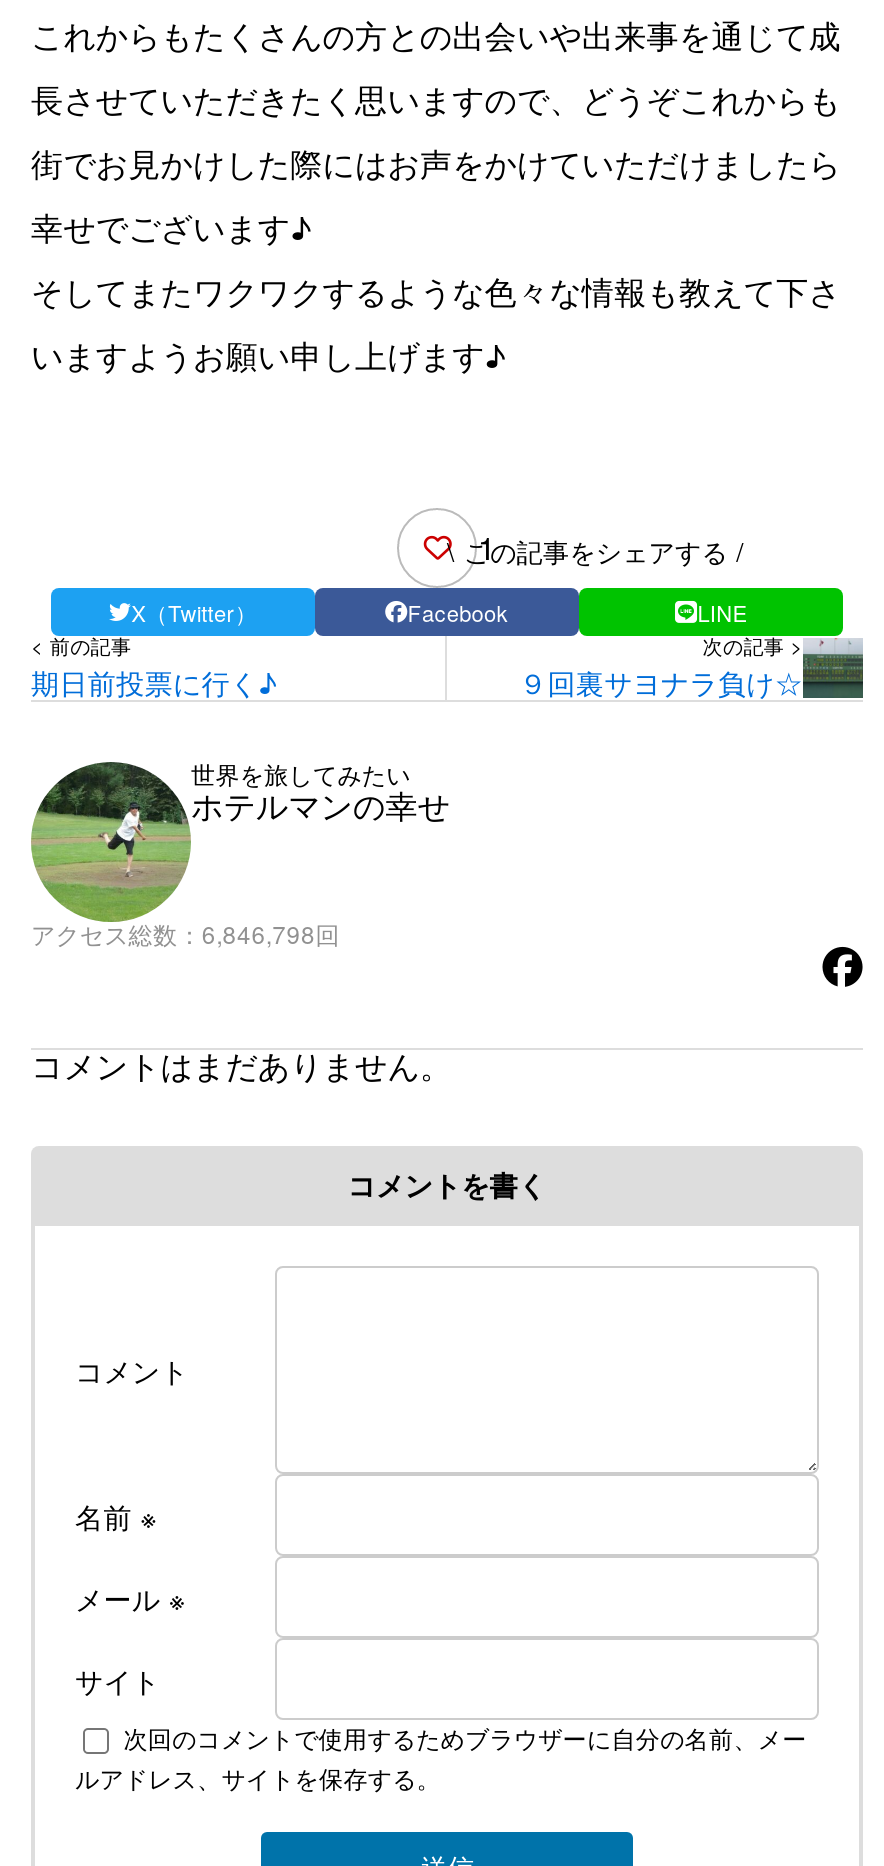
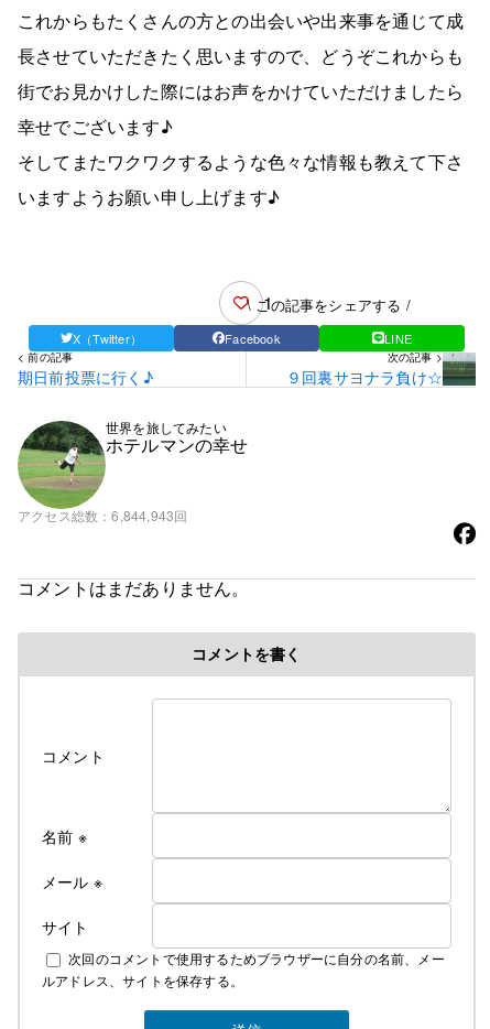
- アクセス総数 6,846,798回
+ アクセス総数 6,844,943回
